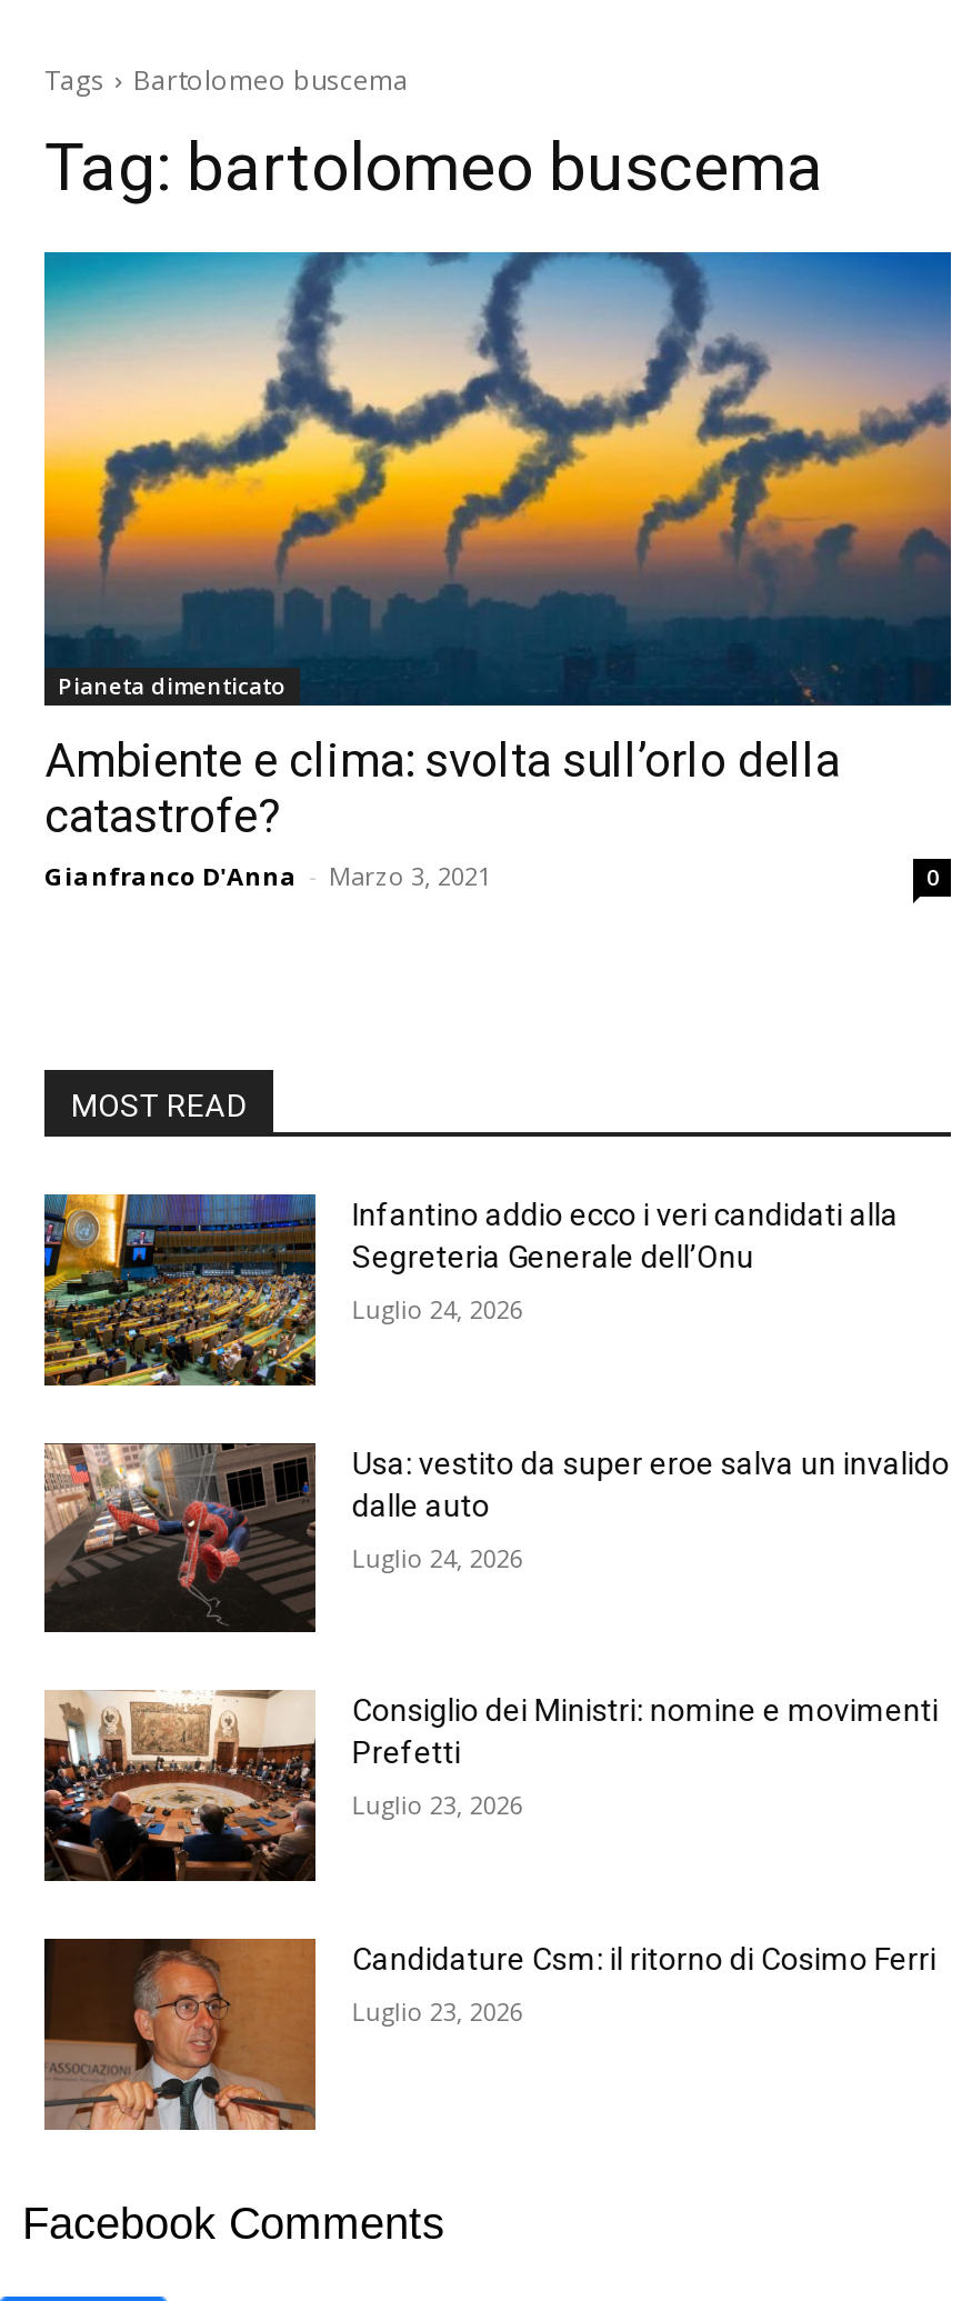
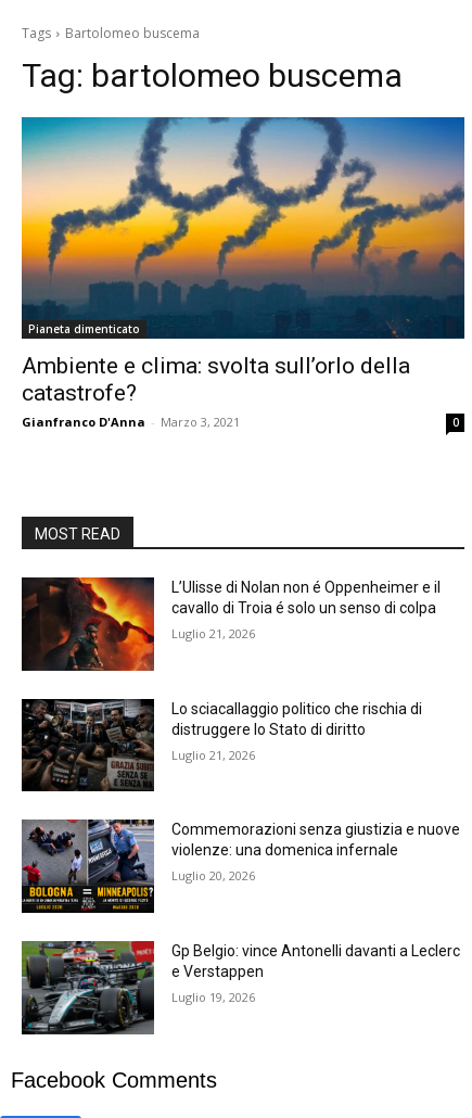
- [image]
- Infantino addio ecco i veri candidati alla
- Segreteria Generale dell’Onu
+ [image]
+ L’Ulisse di Nolan non é Oppenheimer e il
+ cavallo di Troia é solo un senso di colpa

- Luglio 24, 2026
+ Luglio 21, 2026

- [image]
- Usa: vestito da super eroe salva un invalido
- dalle auto
+ [image]
+ Lo sciacallaggio politico che rischia di
+ distruggere lo Stato di diritto

- Luglio 24, 2026
+ Luglio 21, 2026

- [image]
- Consiglio dei Ministri: nomine e movimenti
- Prefetti
+ [image]
+ Commemorazioni senza giustizia e nuove
+ violenze: una domenica infernale

- Luglio 23, 2026
+ Luglio 20, 2026

- [image]
- Candidature Csm: il ritorno di Cosimo Ferri
+ [image]
+ Gp Belgio: vince Antonelli davanti a Leclerc
+ e Verstappen

- Luglio 23, 2026
+ Luglio 19, 2026
